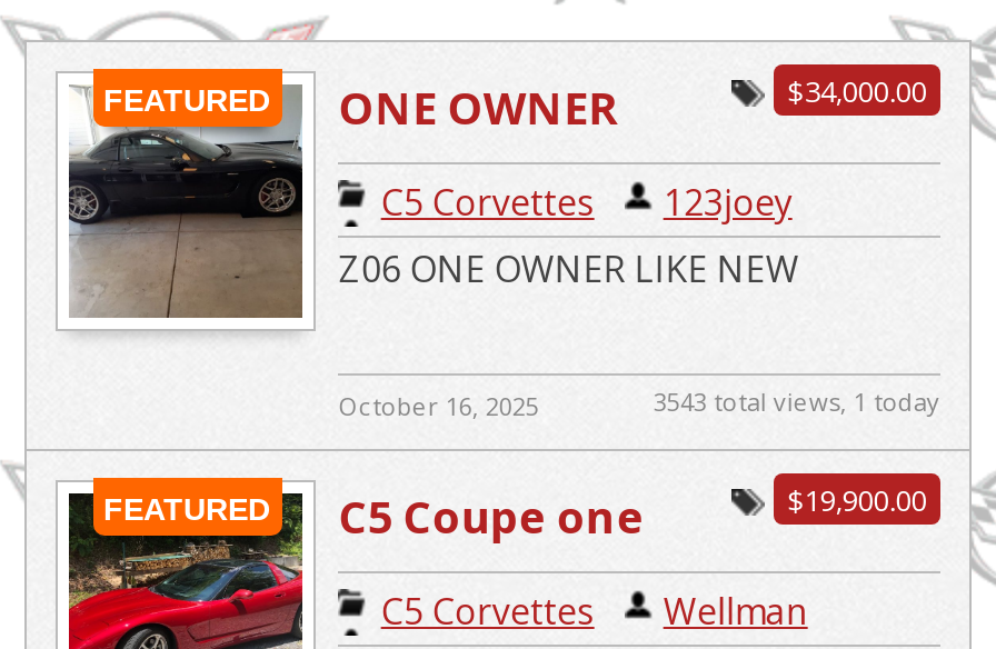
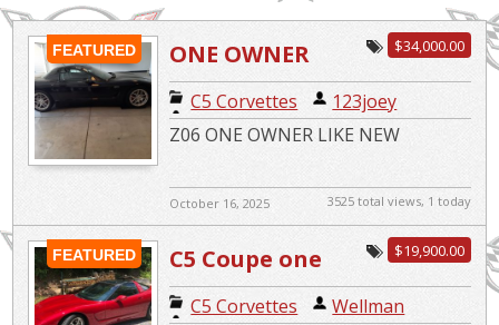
- 3543 total views, 1 today
+ 3525 total views, 1 today
